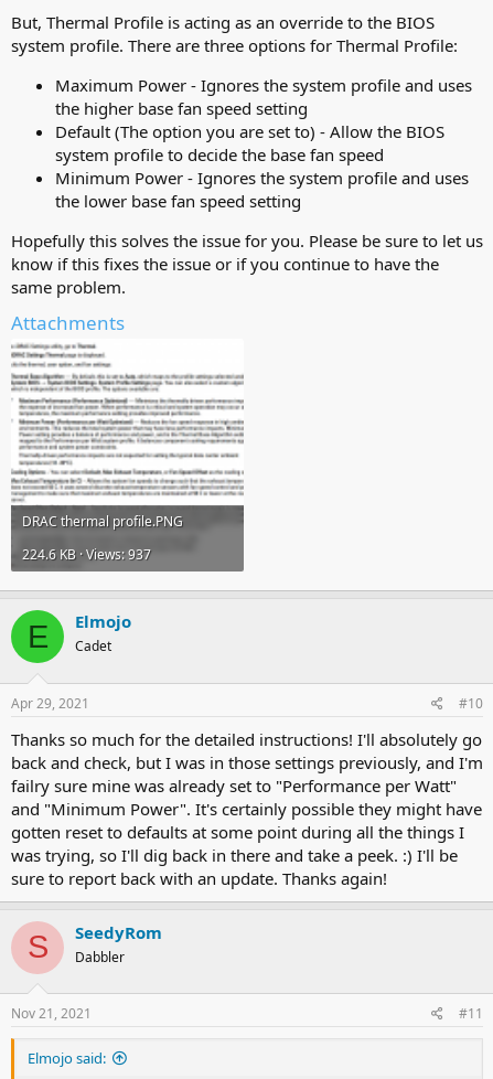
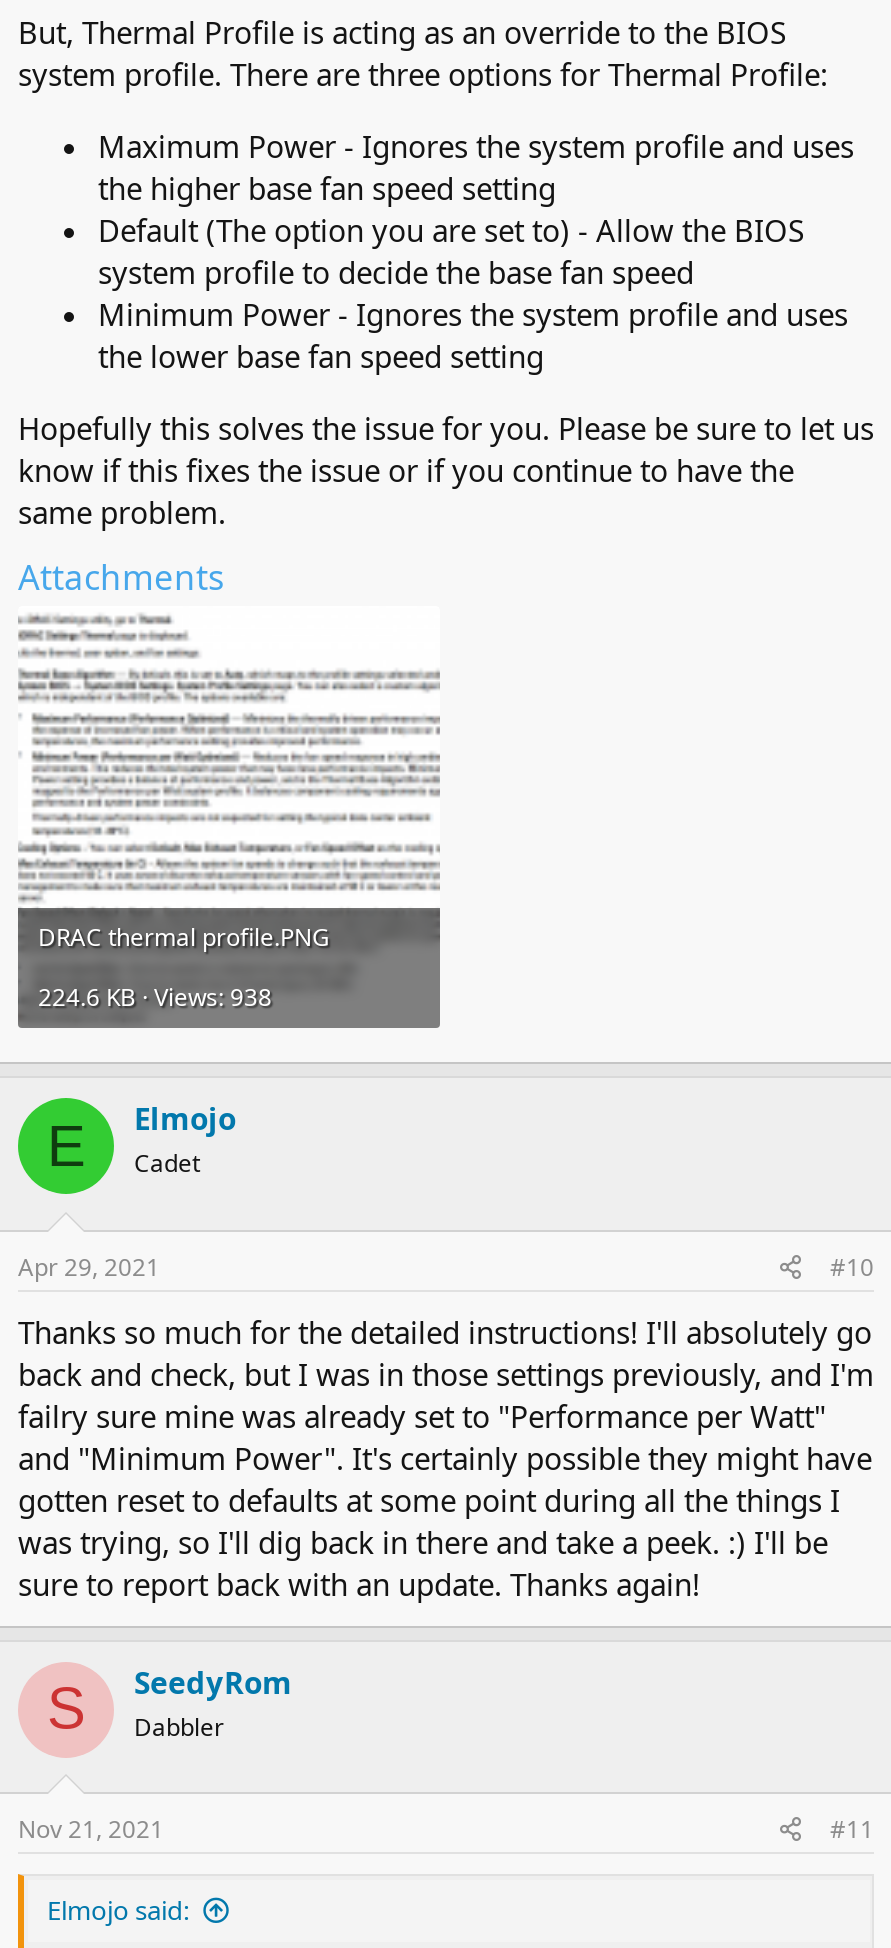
- 224.6 KB · Views: 937
+ 224.6 KB · Views: 938
